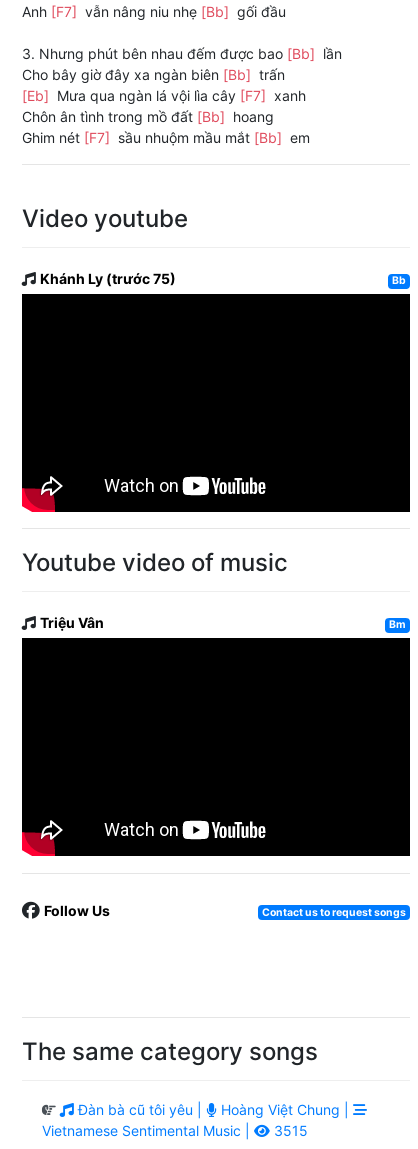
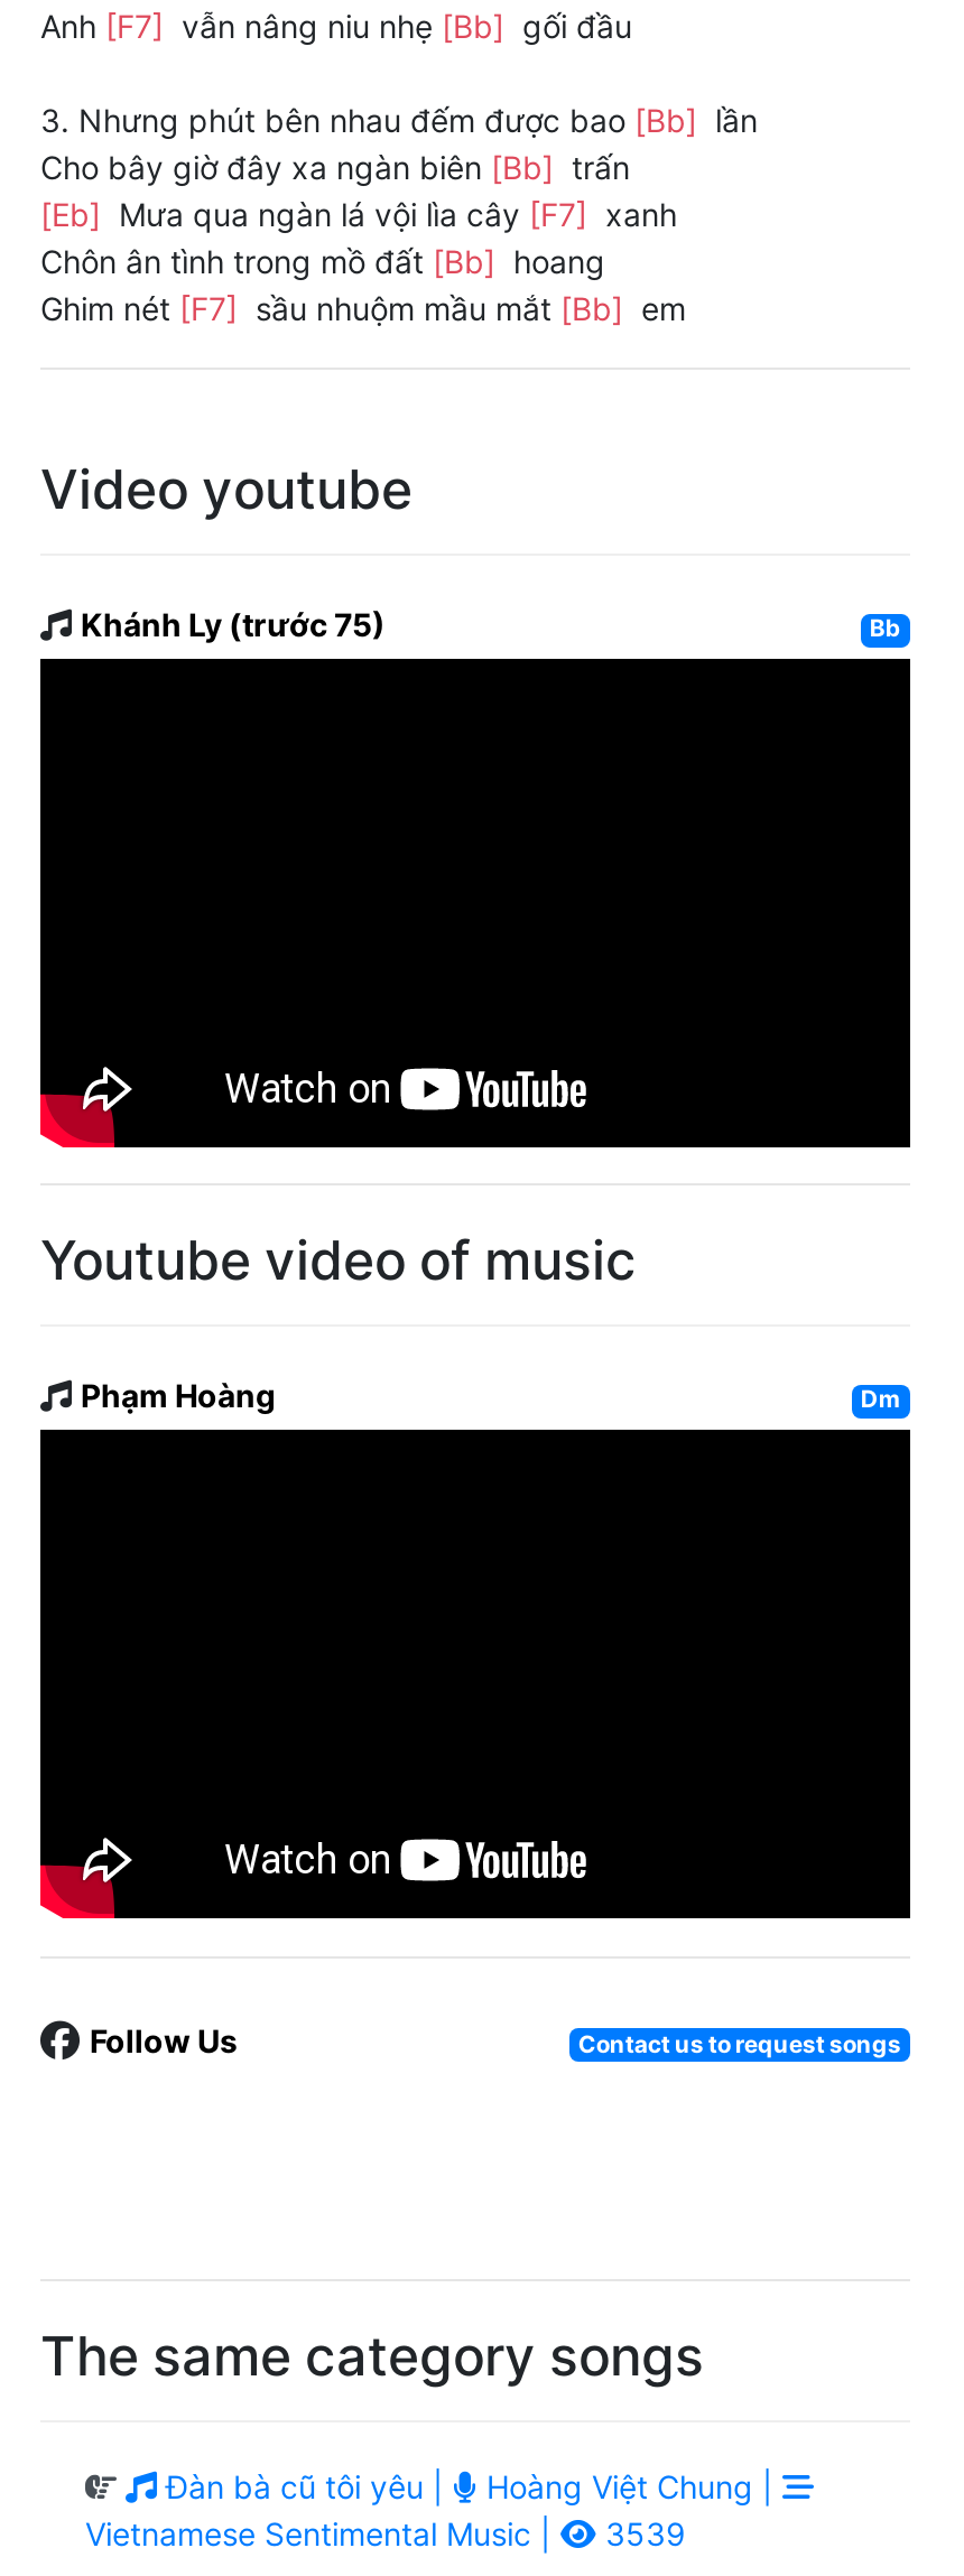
- Triệu Vân
- Bm
+ Phạm Hoàng
+ Dm

- 3515
+ 3539
